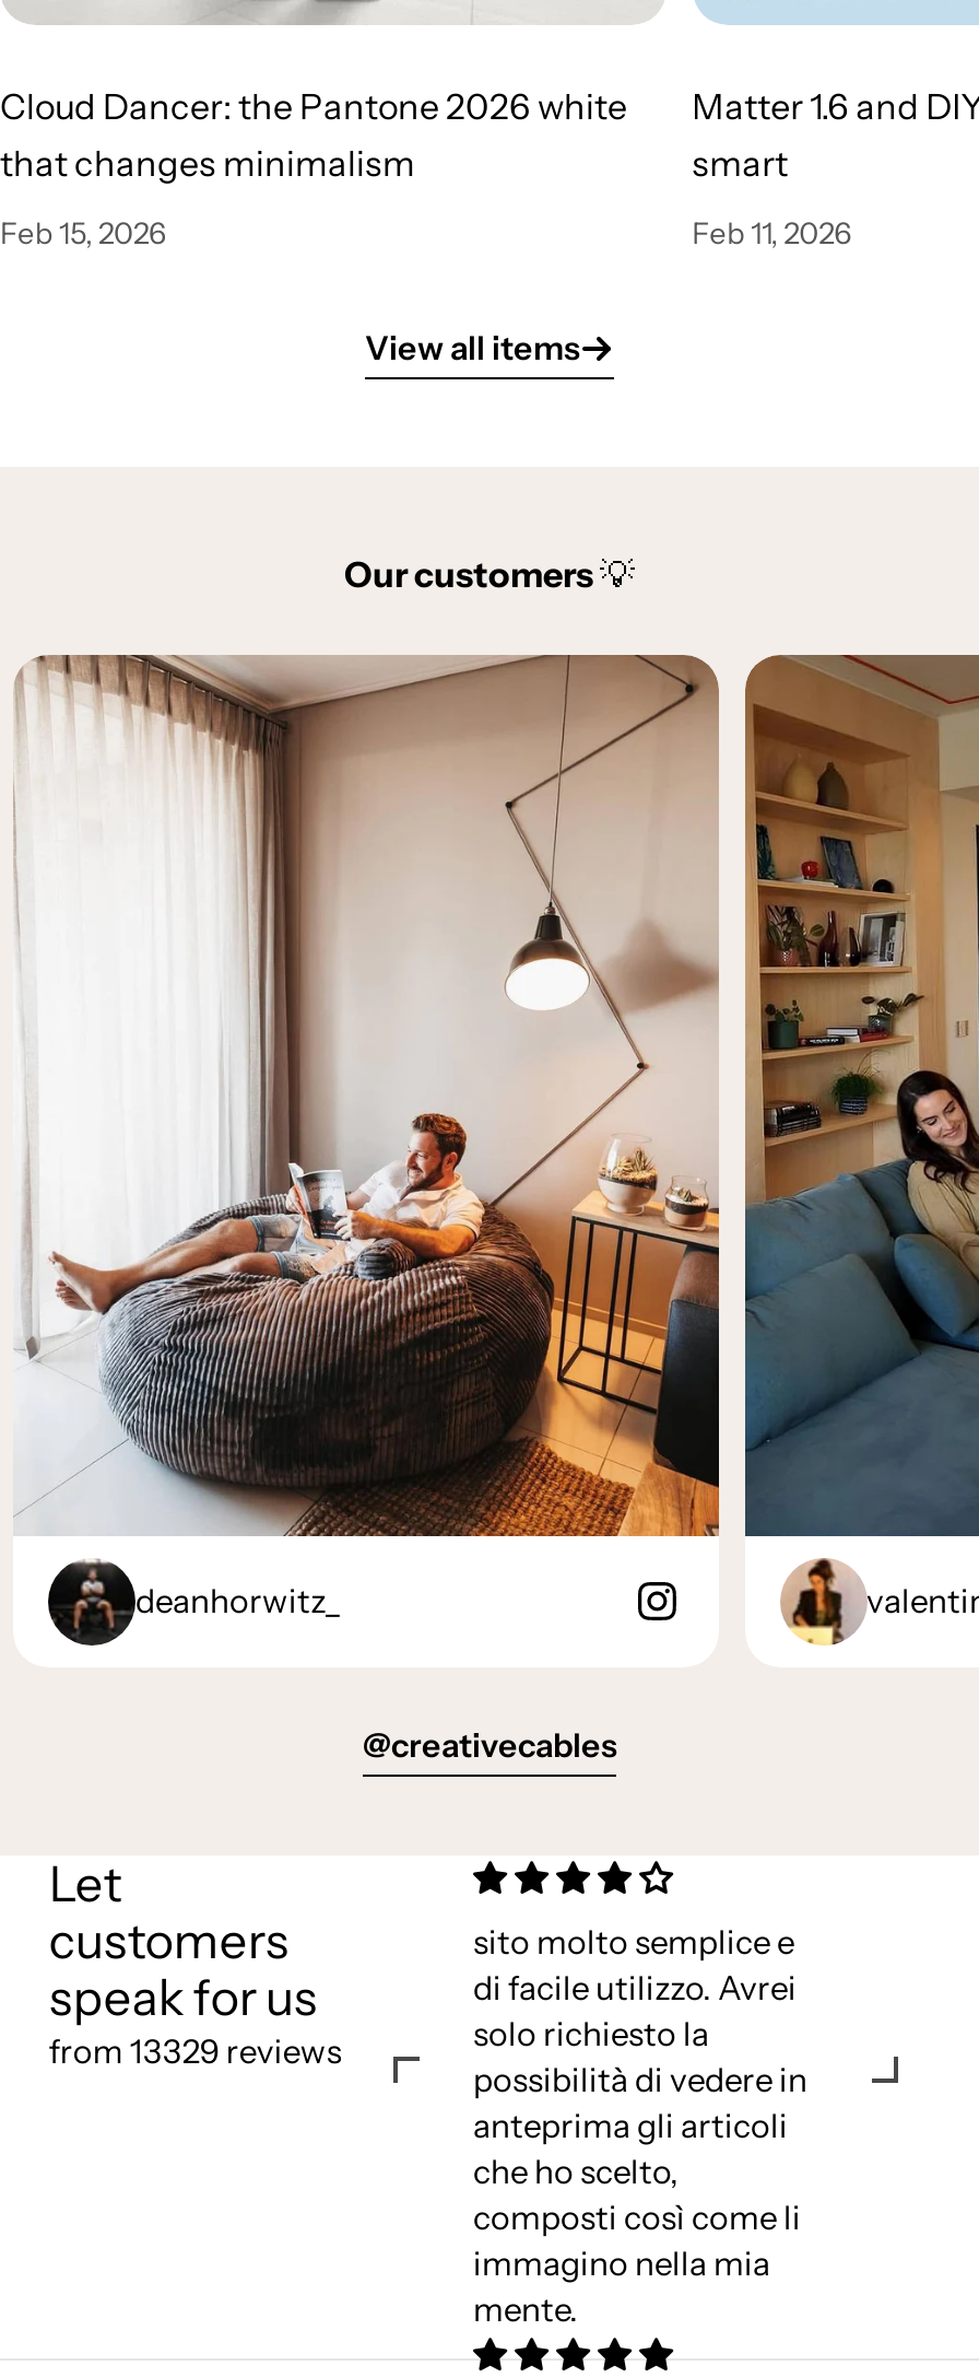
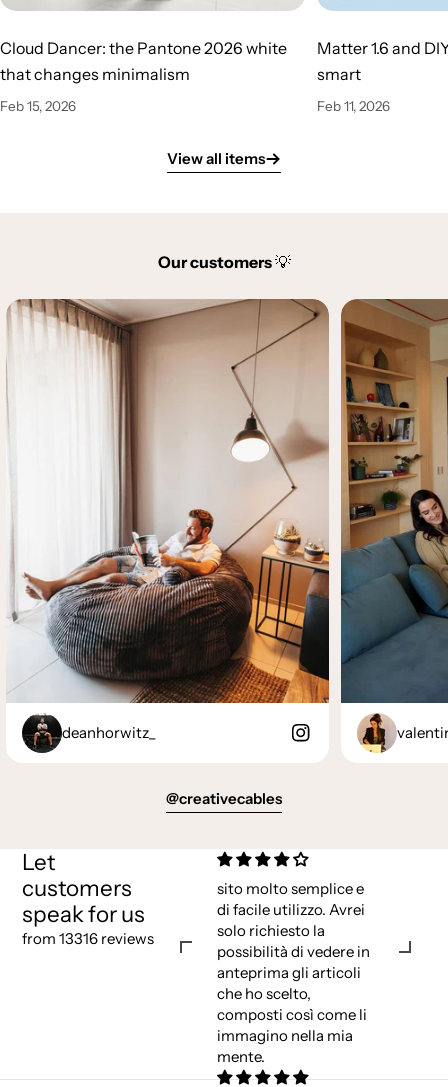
- from 13329 reviews
+ from 13316 reviews
